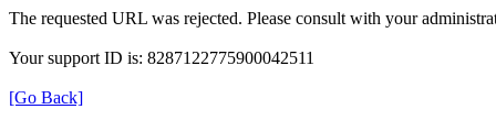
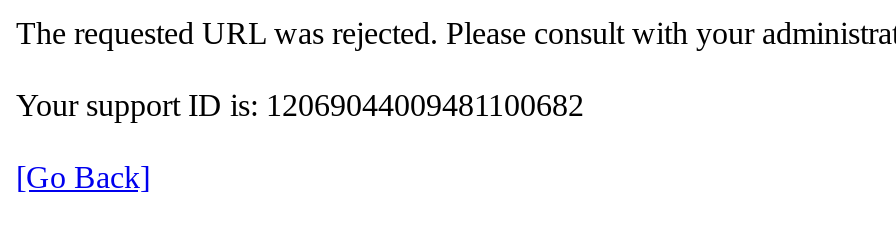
- Your support ID is: 8287122775900042511
+ Your support ID is: 12069044009481100682
